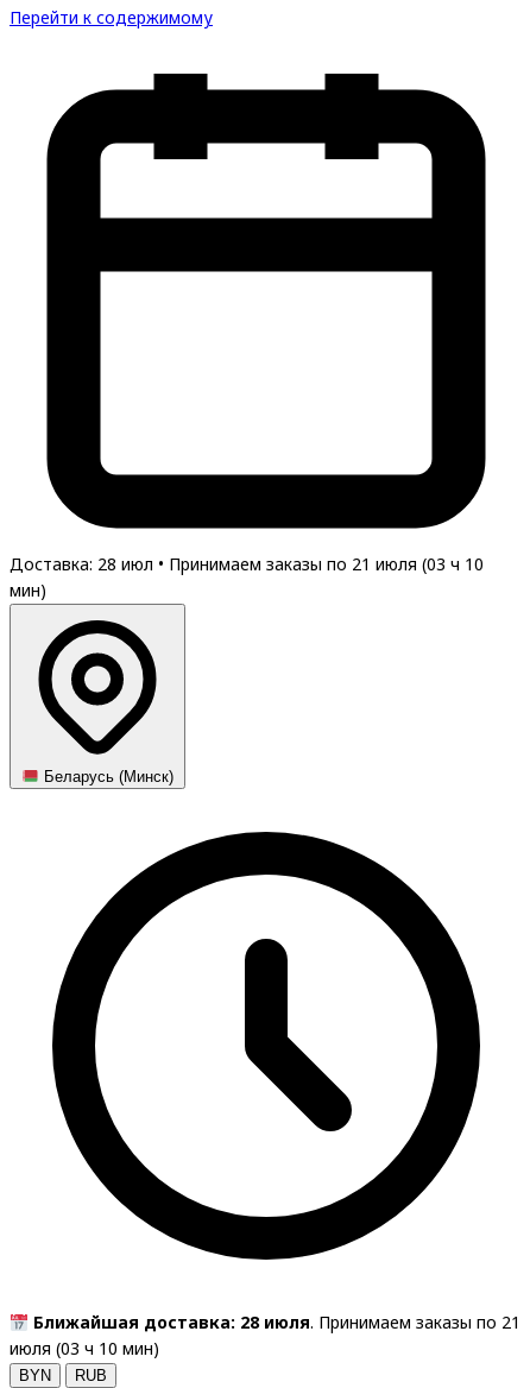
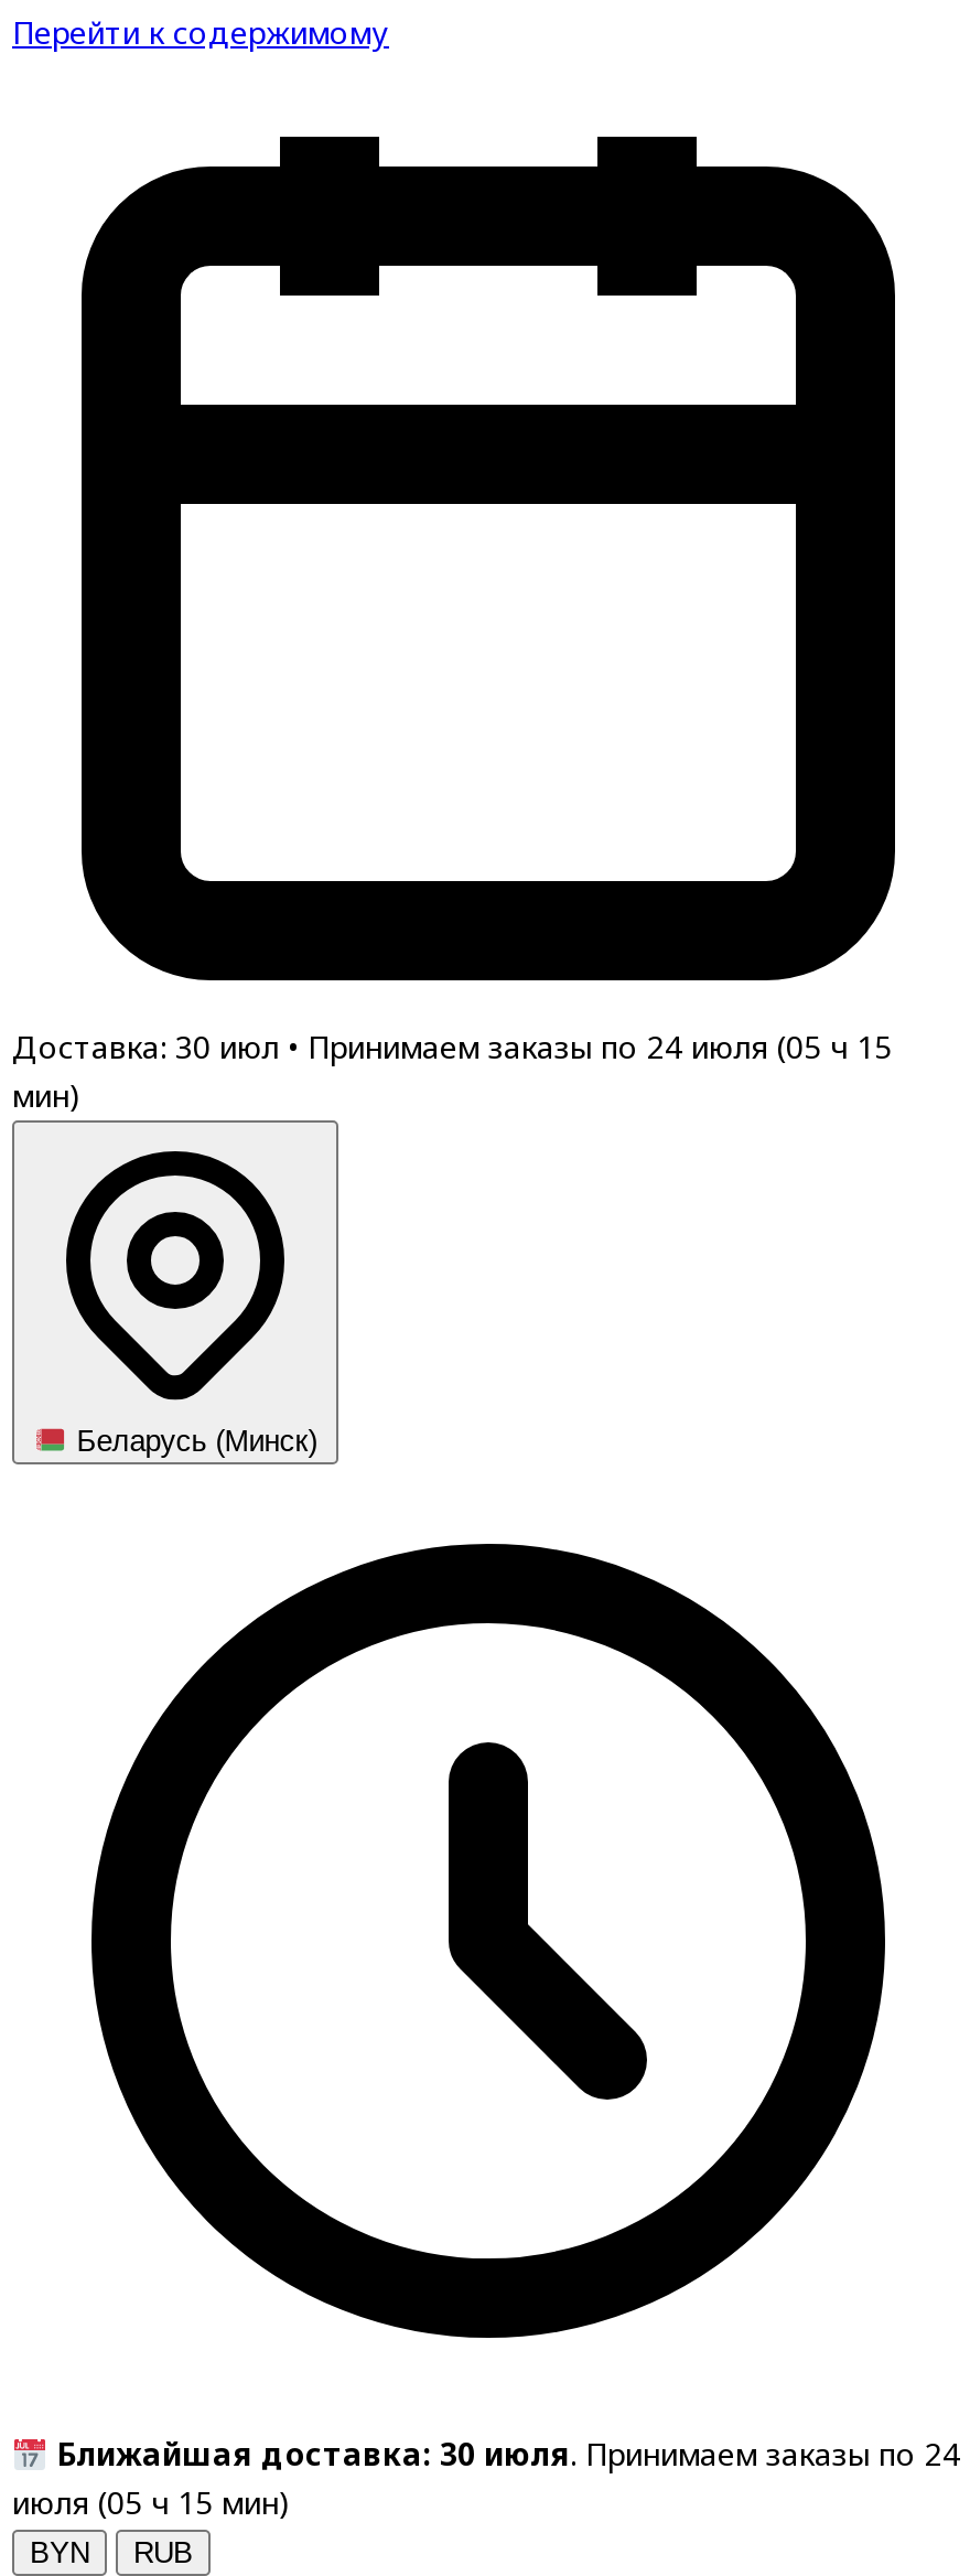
- Доставка: 28 июл • Принимаем заказы по 21 июля (03 ч 10
+ Доставка: 30 июл • Принимаем заказы по 24 июля (05 ч 15

- Ближайшая доставка: 28 июля. Принимаем заказы по 21
+ Ближайшая доставка: 30 июля. Принимаем заказы по 24

- июля (03 ч 10 мин)
+ июля (05 ч 15 мин)
